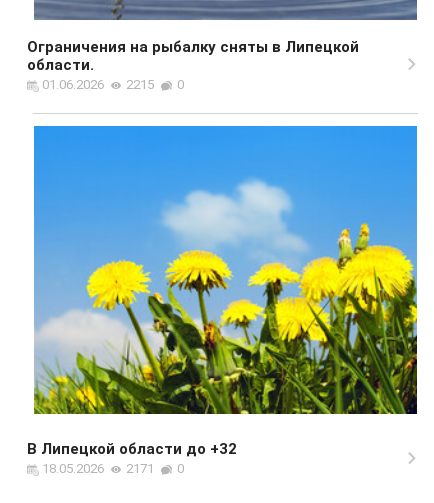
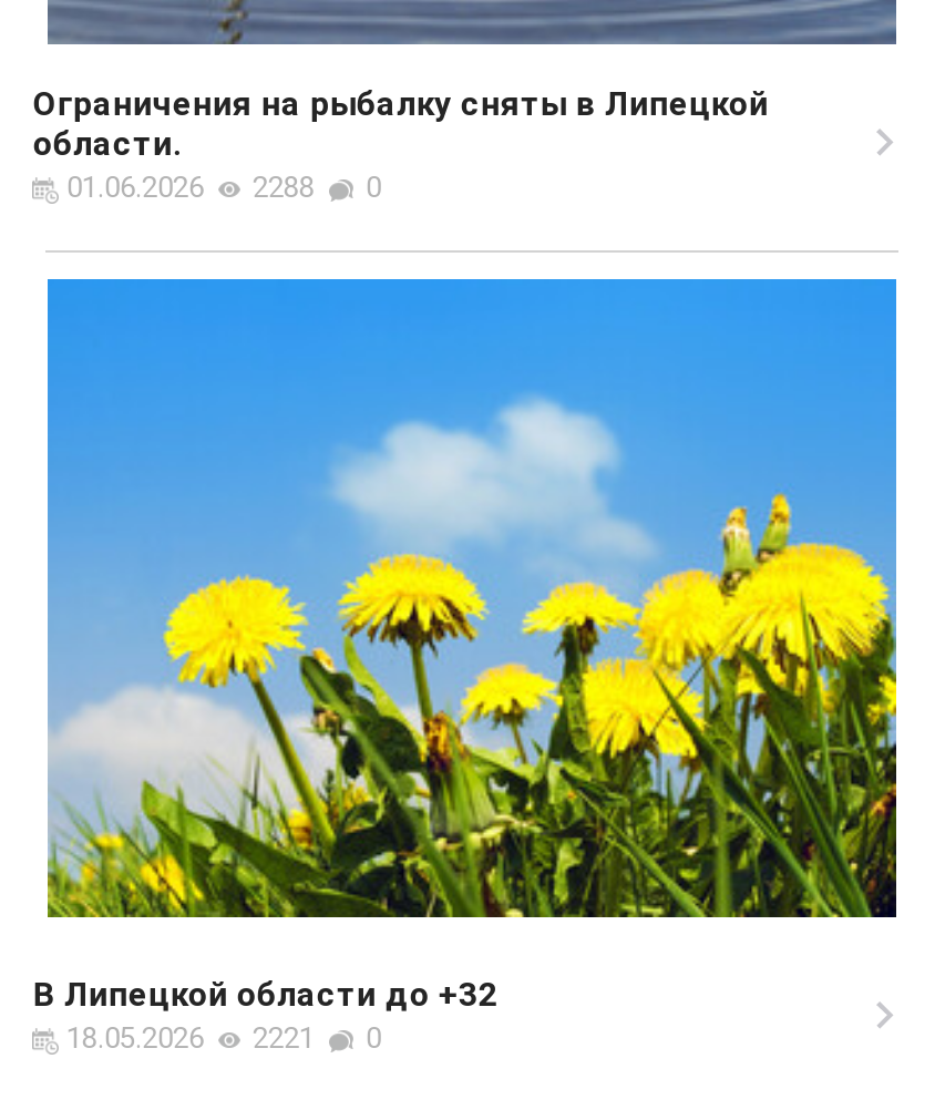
- 01.06.2026 2215 0
+ 01.06.2026 2288 0

- 18.05.2026 2171 0
+ 18.05.2026 2221 0
